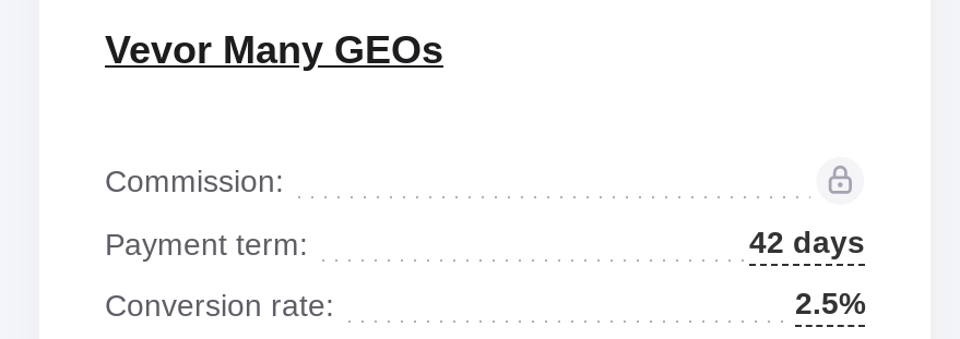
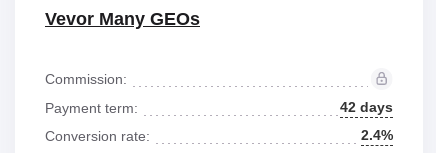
- 2.5%
+ 2.4%
